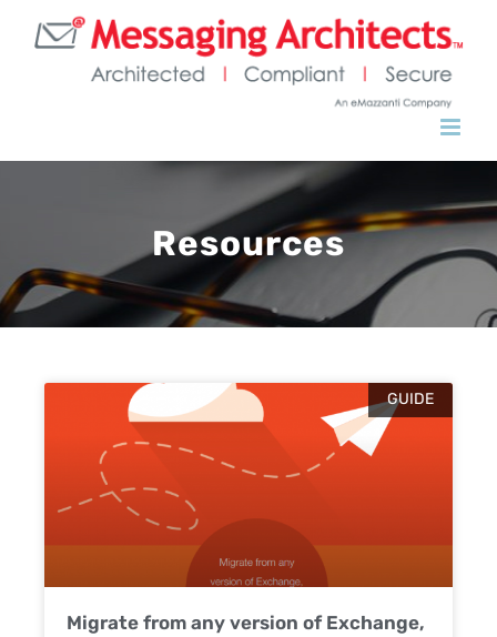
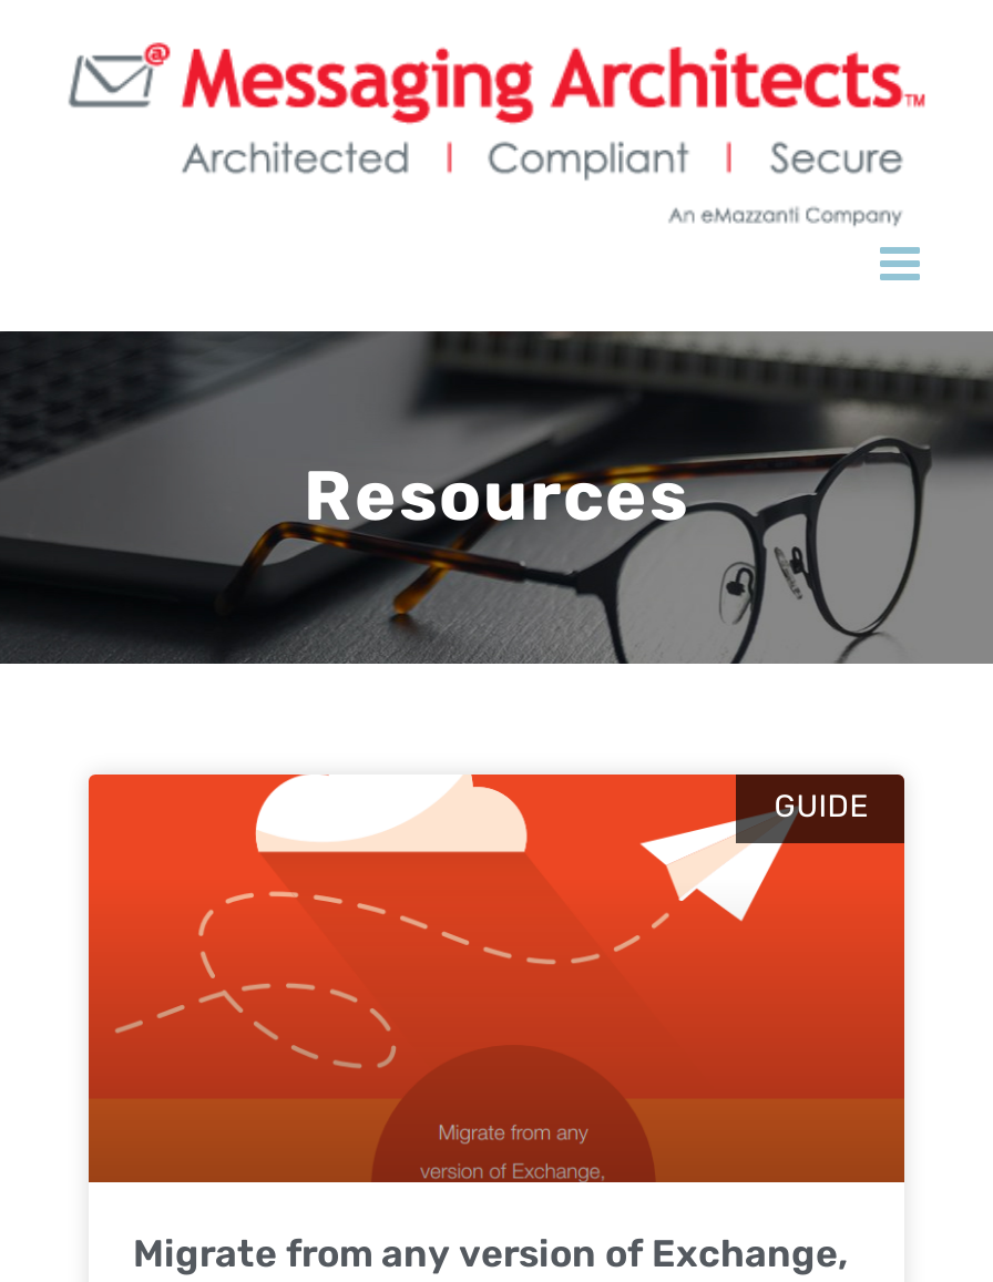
- [image]
+ [image]
